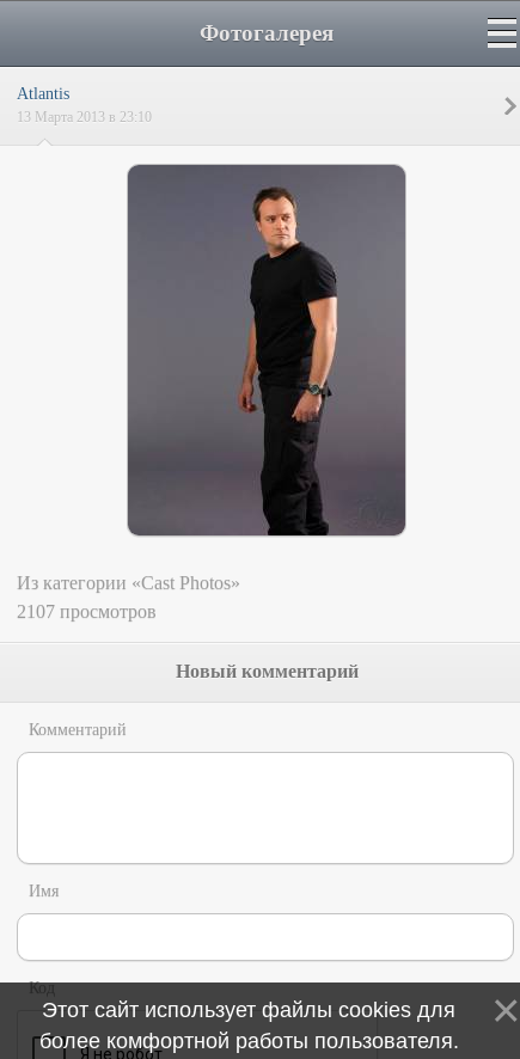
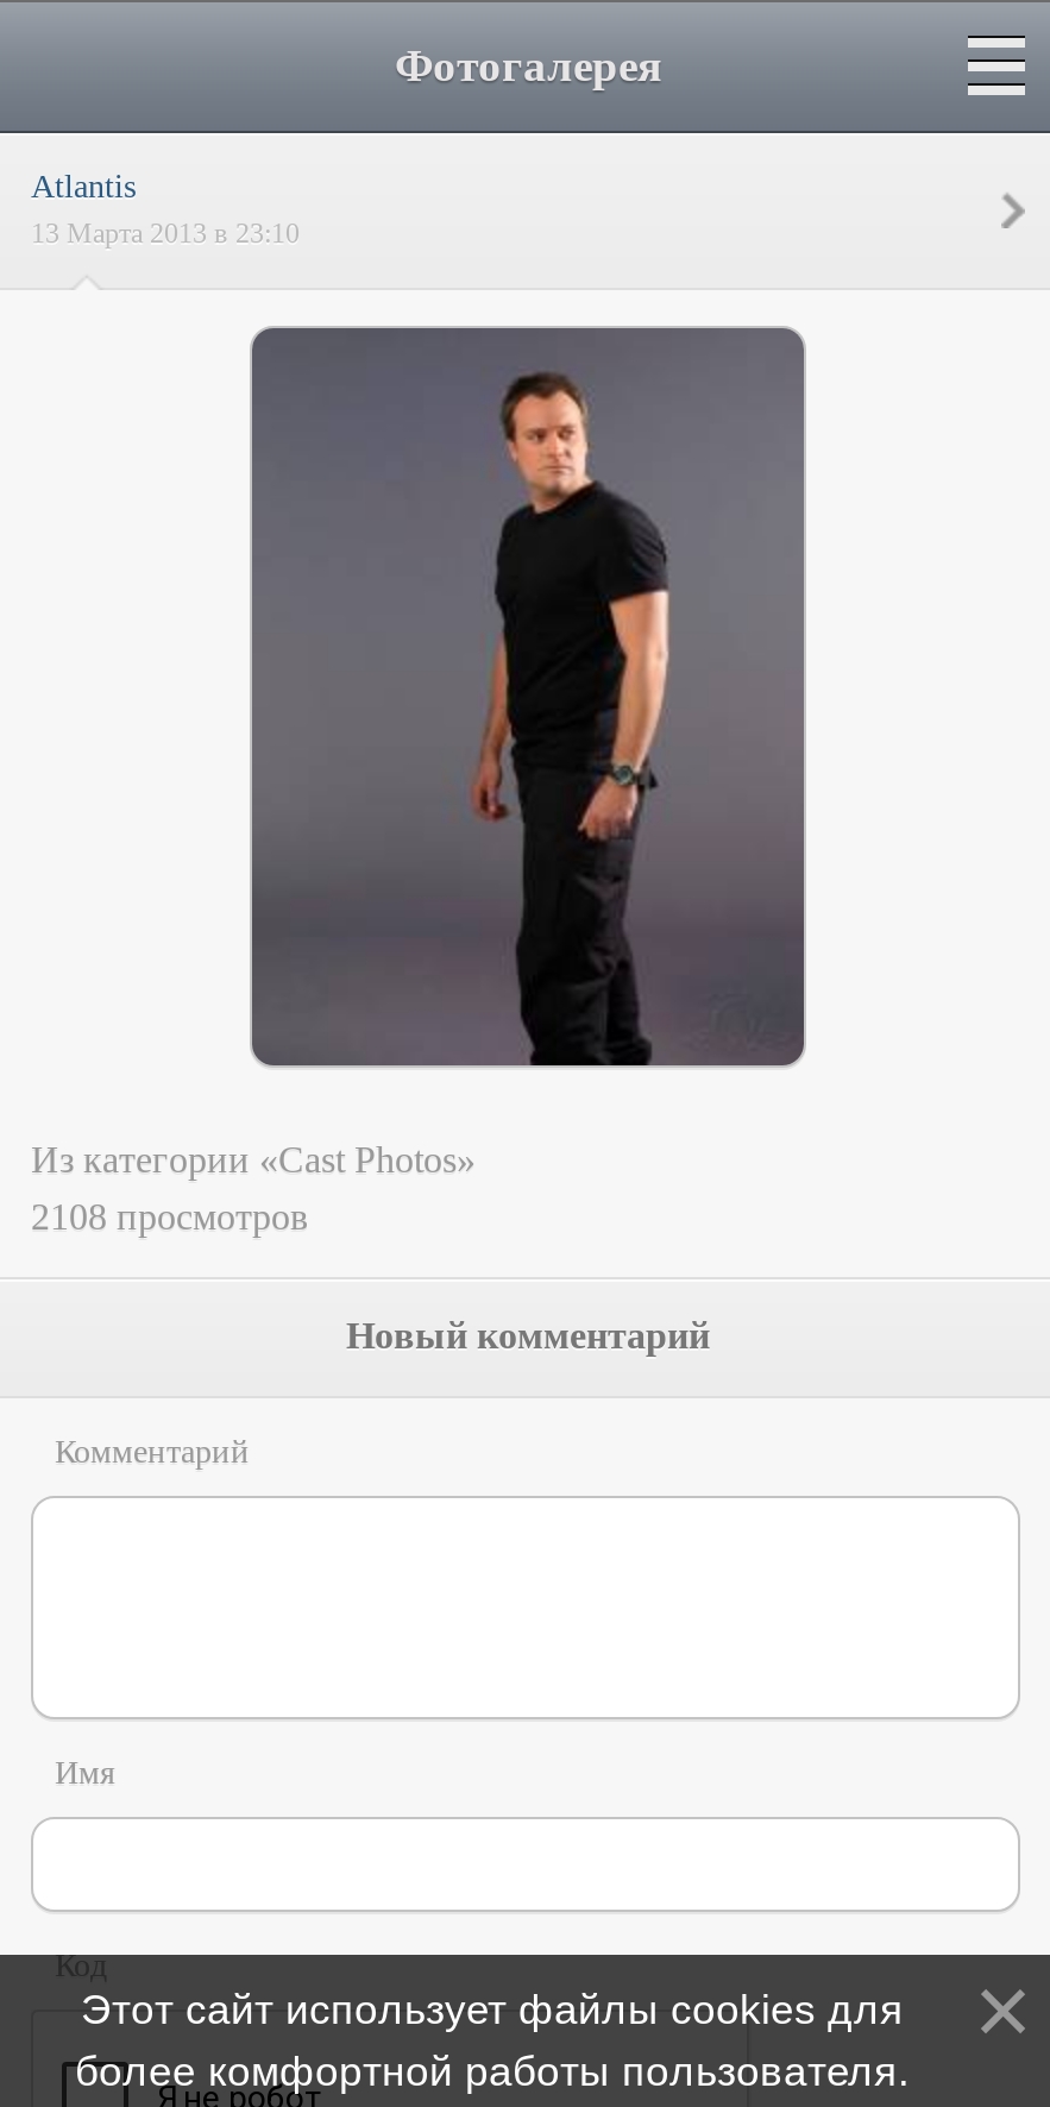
- 2107 просмотров
+ 2108 просмотров
